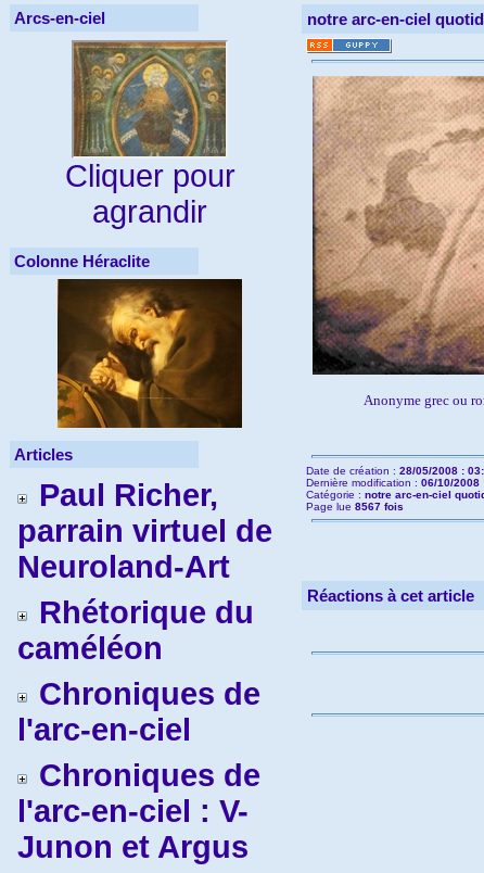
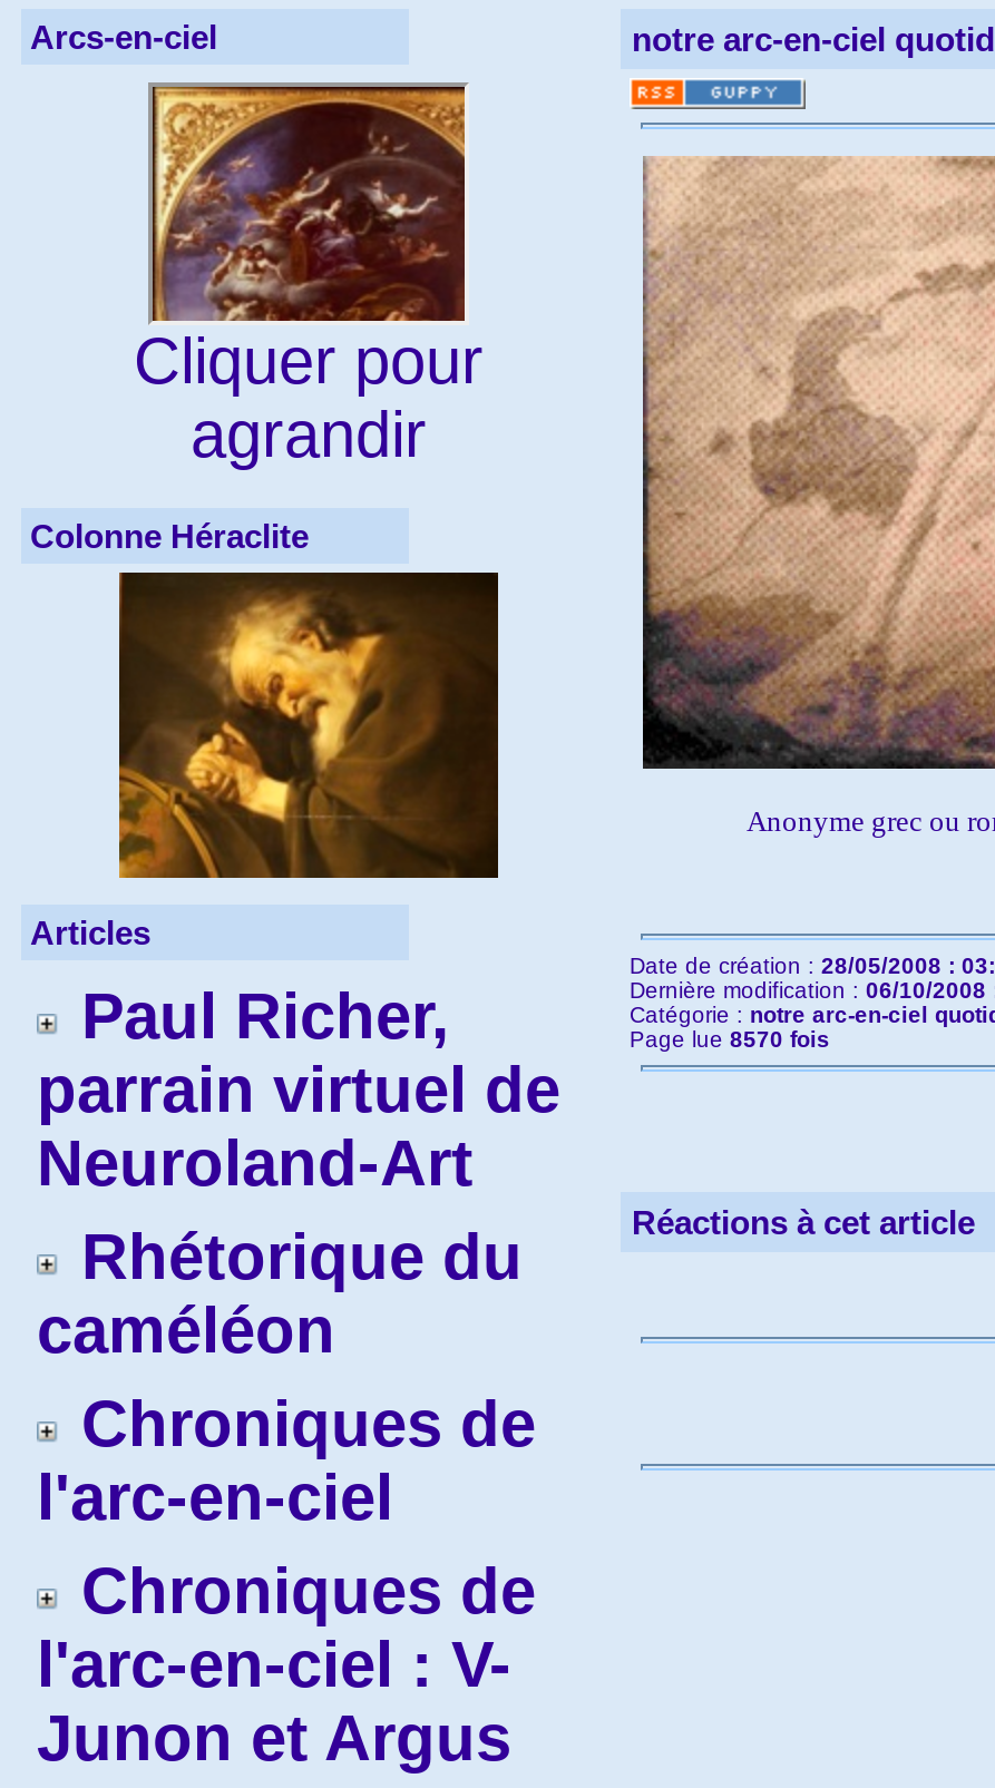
- [image]
+ [image]

- Page lue 8567 fois
+ Page lue 8570 fois
